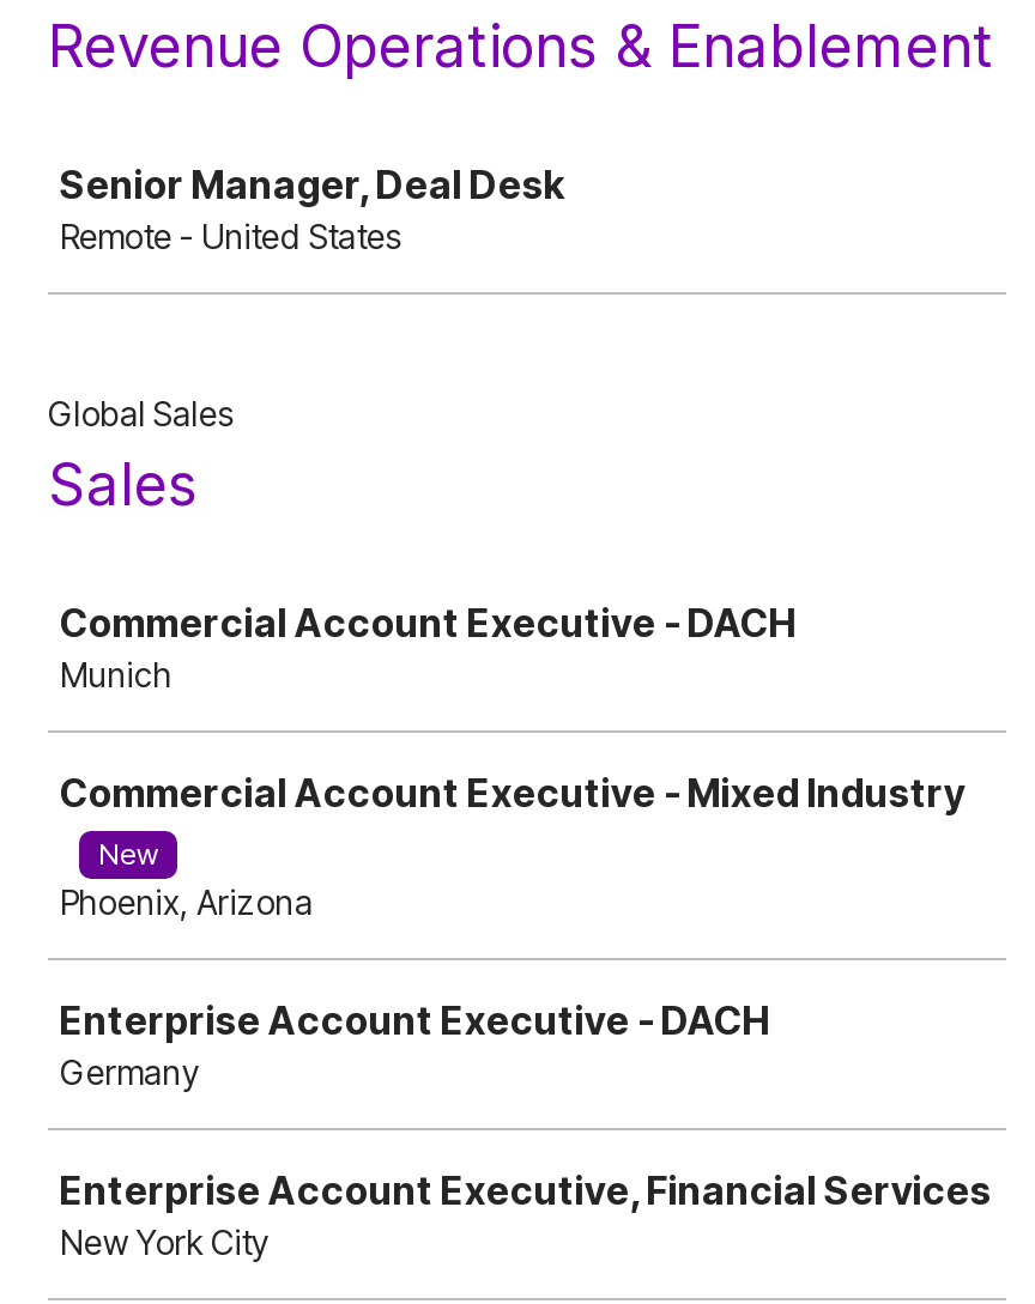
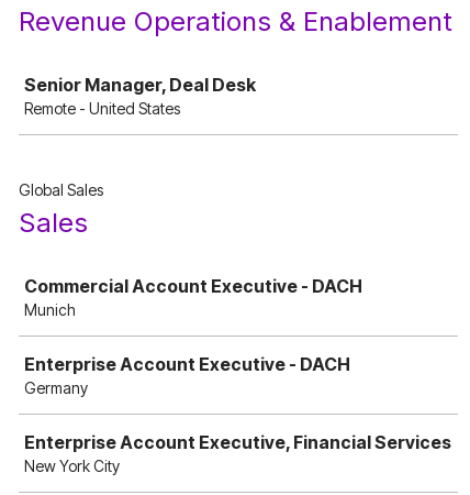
- Commercial Account Executive - Mixed Industry
- New
- Phoenix, Arizona
